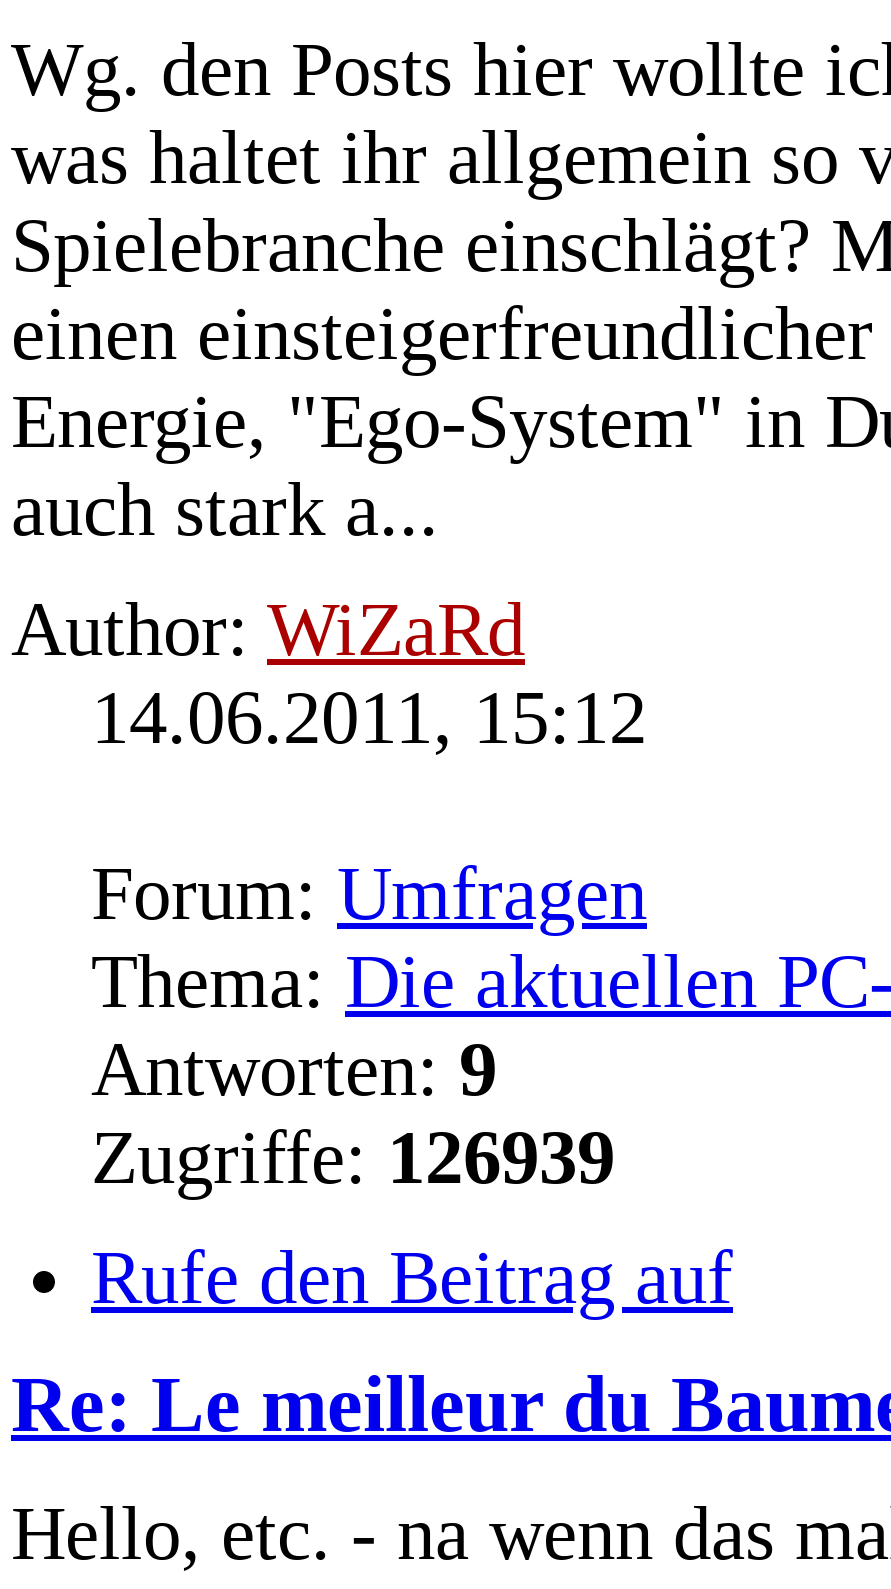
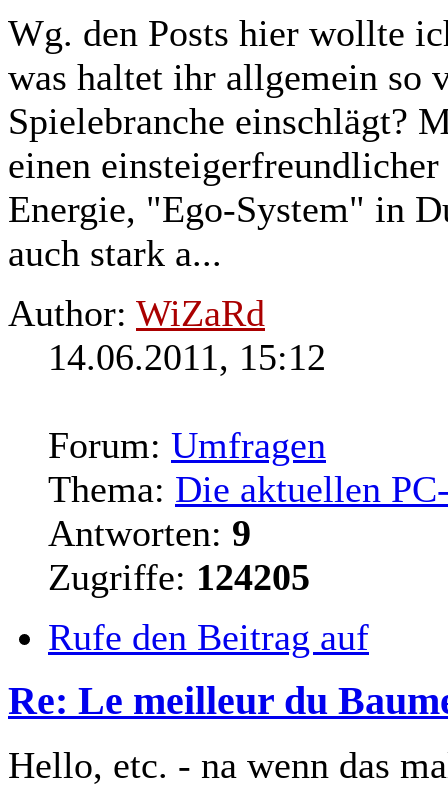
- Zugriffe: 126939
+ Zugriffe: 124205
